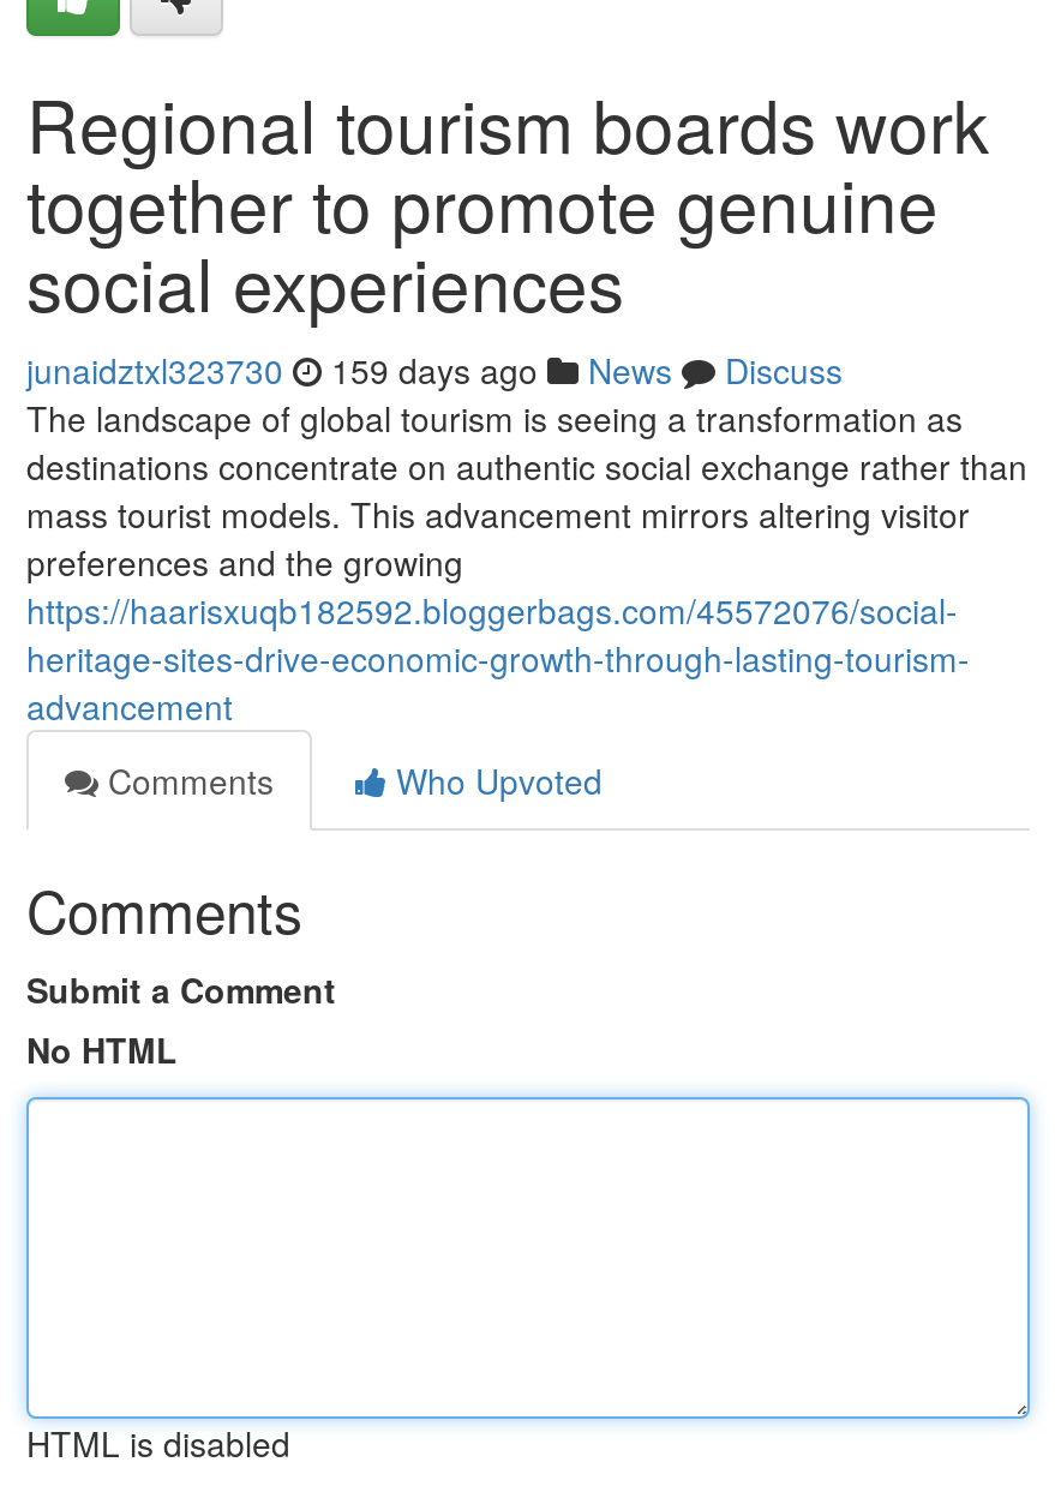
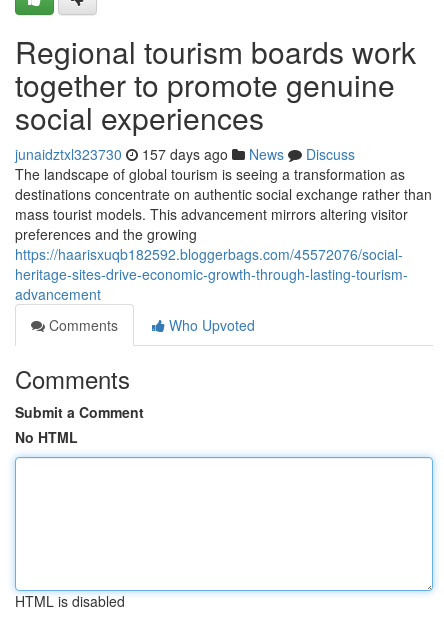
- junaidztxl323730 159 days ago News Discuss
+ junaidztxl323730 157 days ago News Discuss
